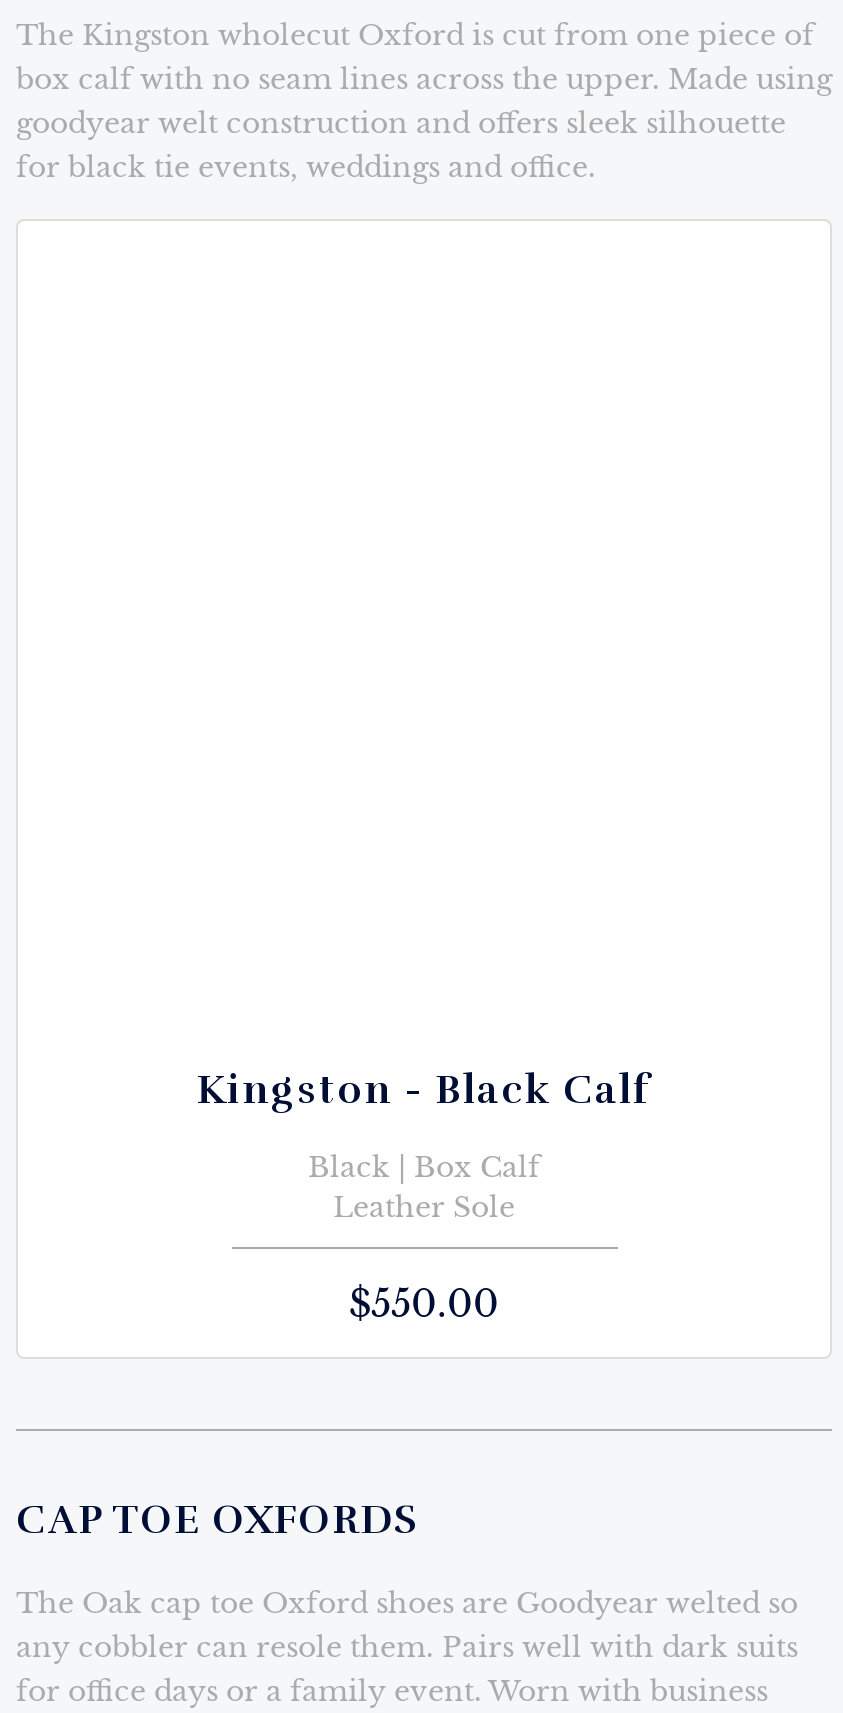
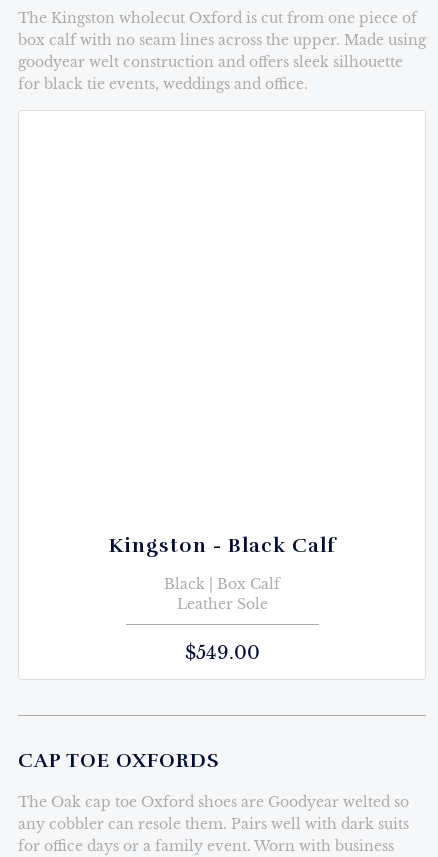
- $550.00
+ $549.00
